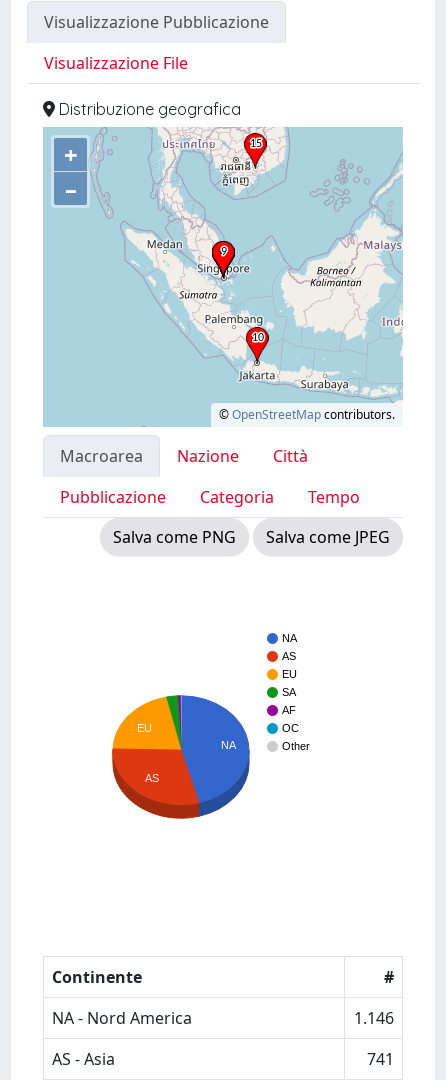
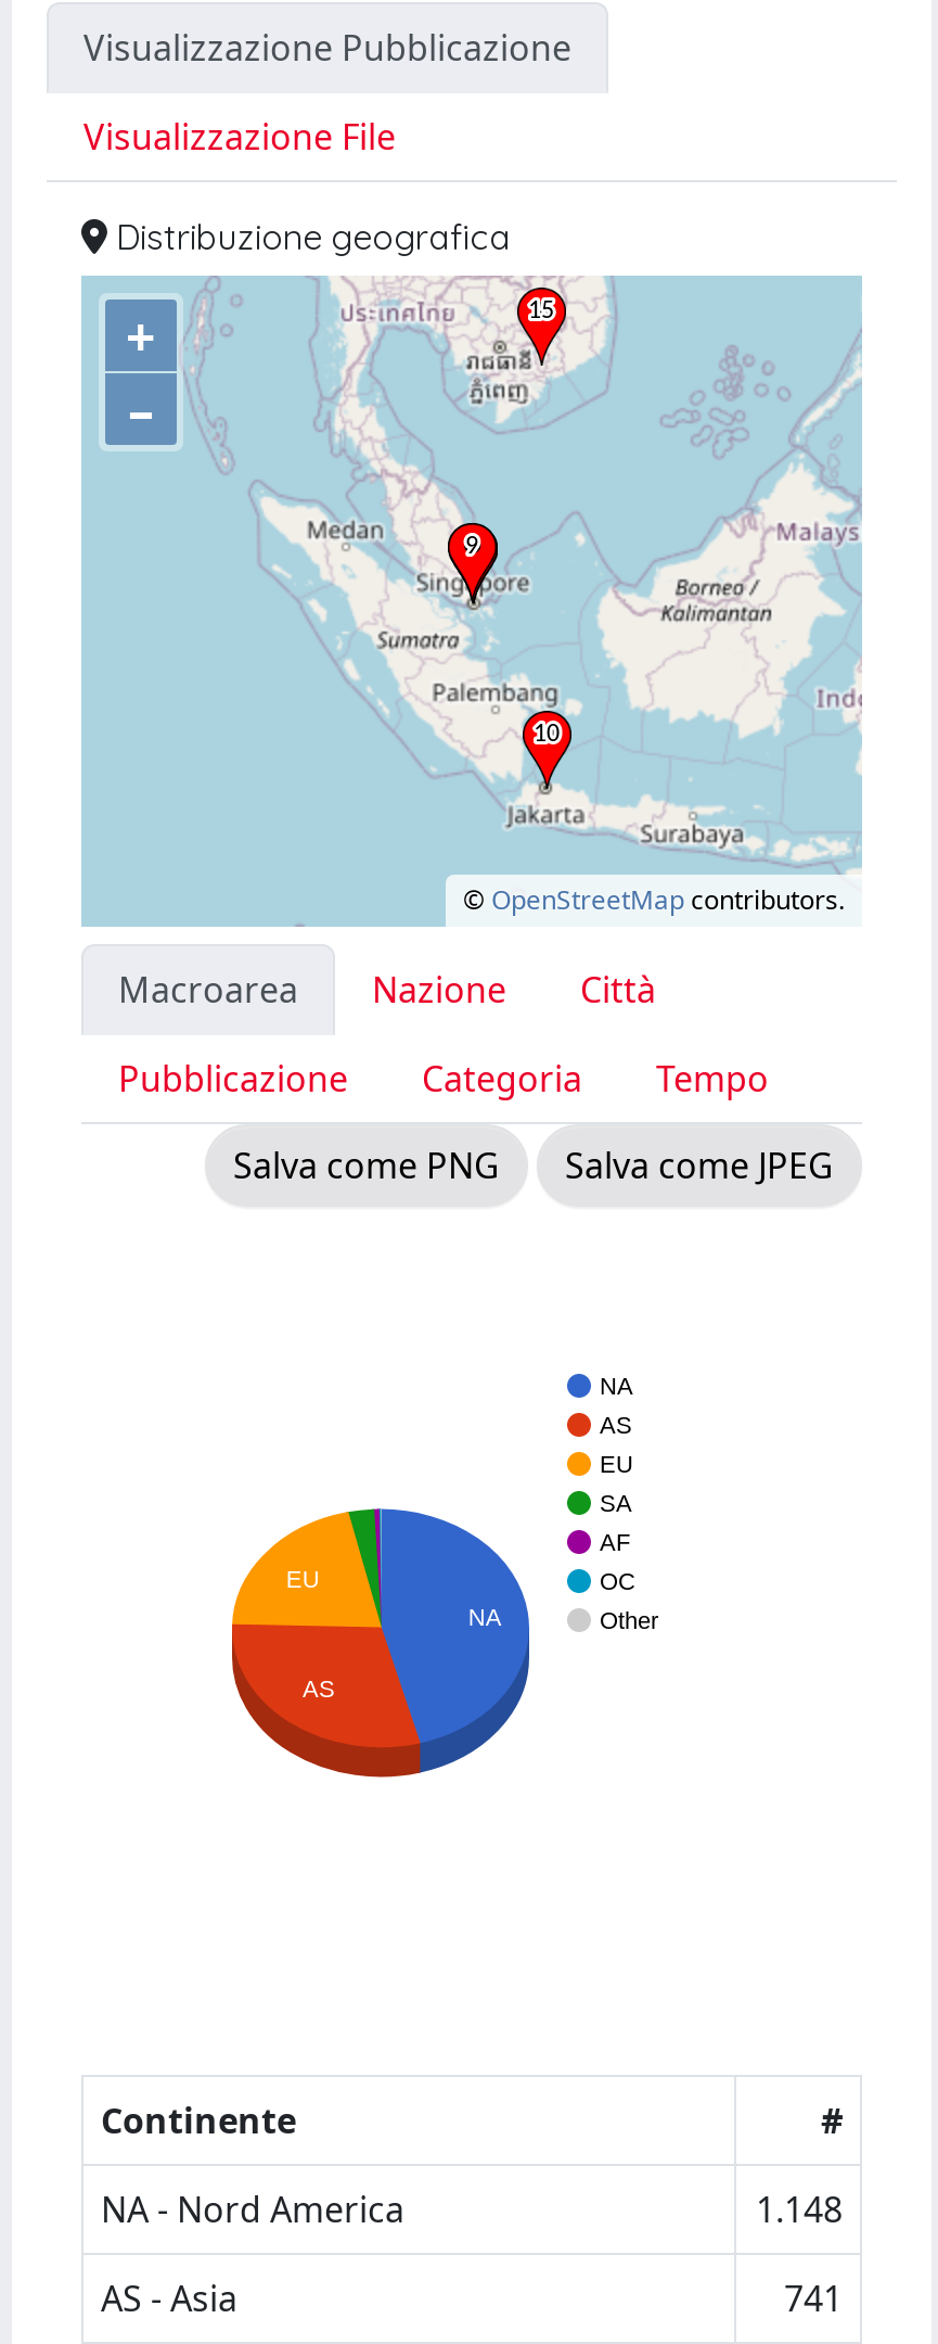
- 1.146
+ 1.148
